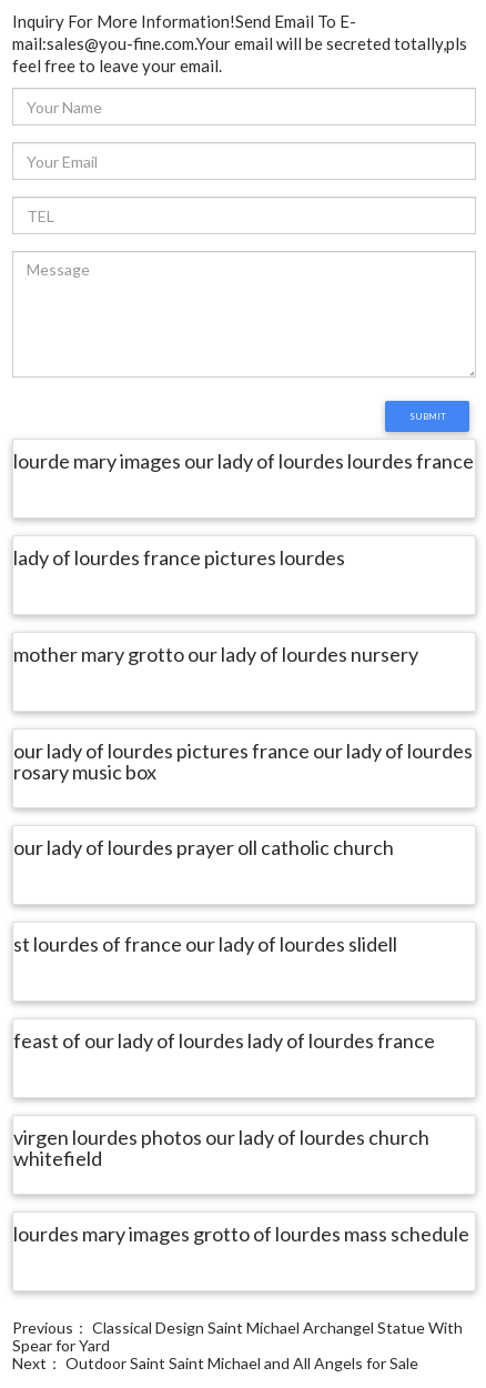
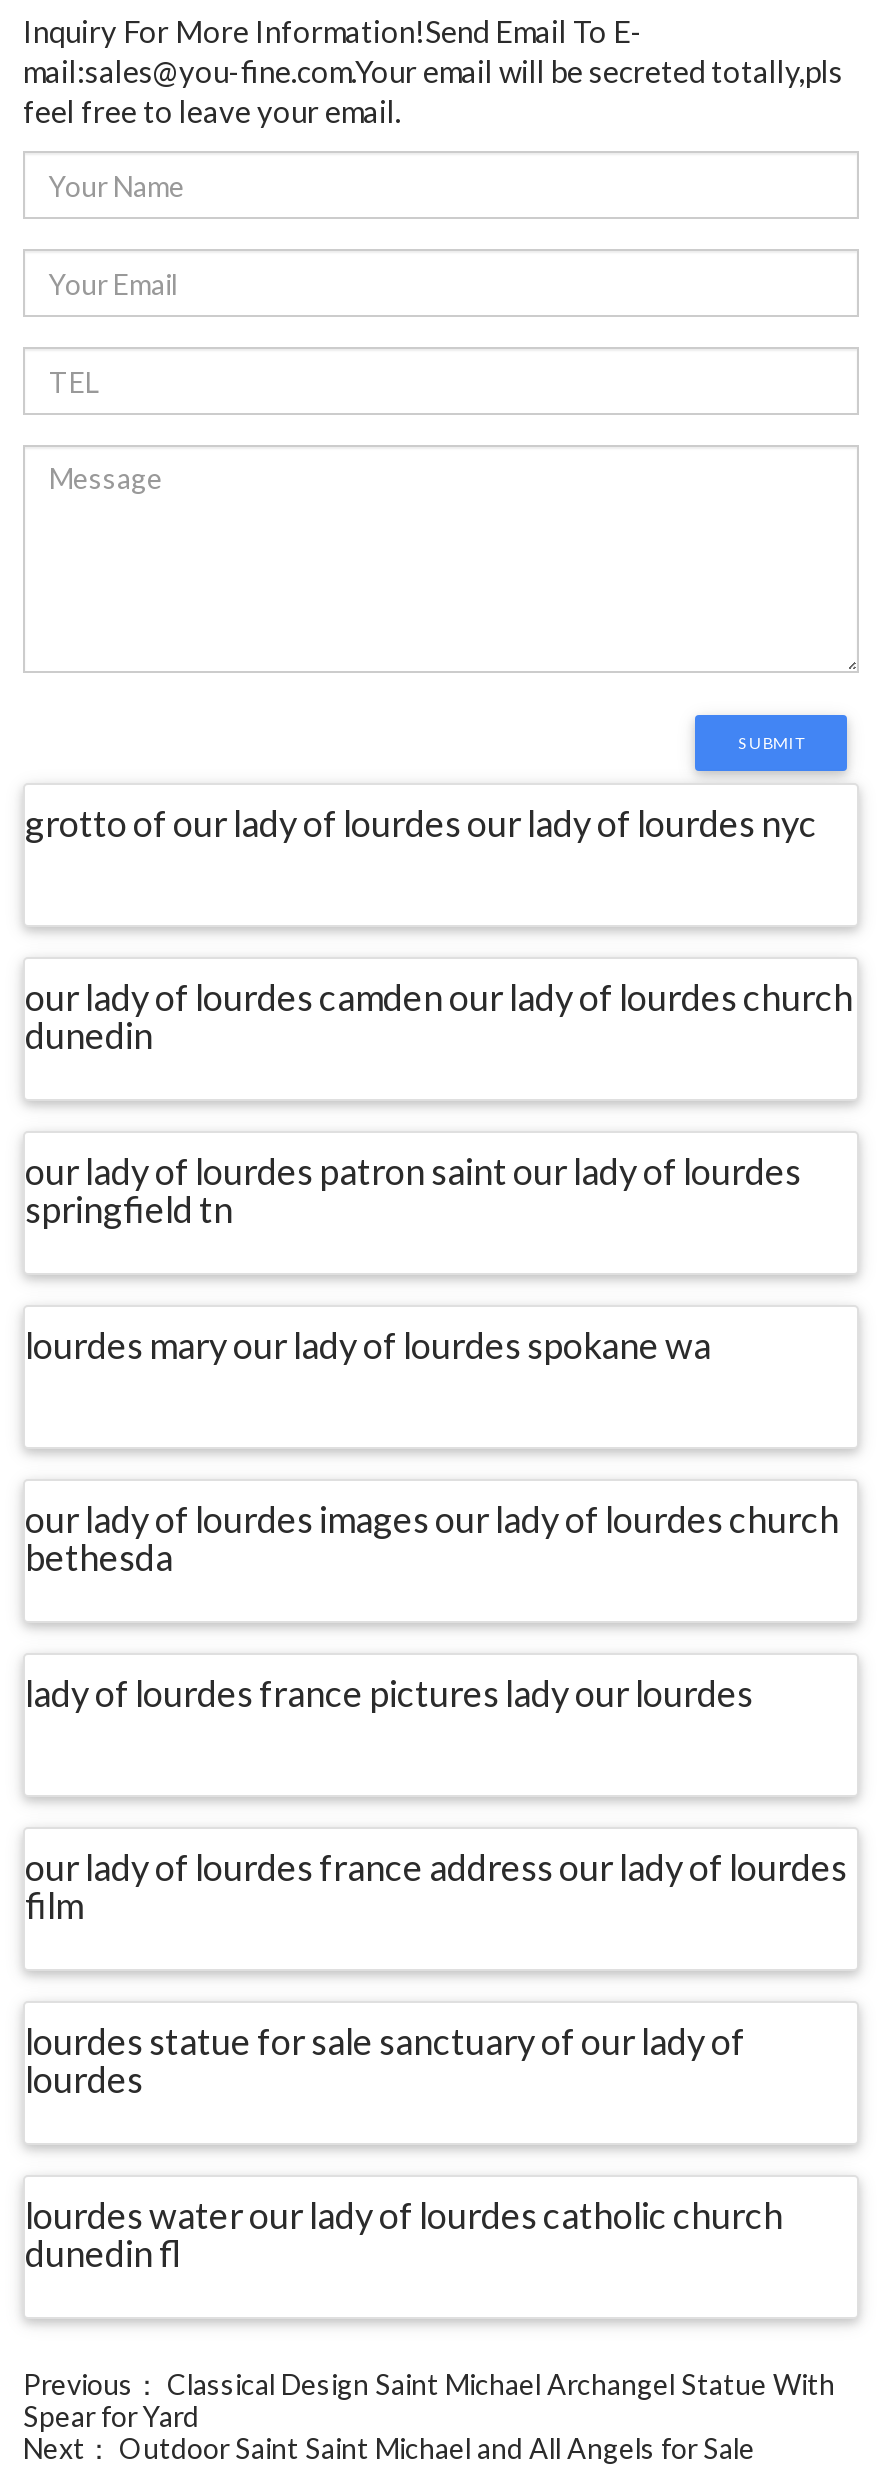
- lourde mary images our lady of lourdes lourdes france
+ grotto of our lady of lourdes our lady of lourdes nyc

- lady of lourdes france pictures lourdes
+ our lady of lourdes camden our lady of lourdes church
+ dunedin

- mother mary grotto our lady of lourdes nursery
+ our lady of lourdes patron saint our lady of lourdes
+ springfield tn

- our lady of lourdes pictures france our lady of lourdes
- rosary music box
+ lourdes mary our lady of lourdes spokane wa

- our lady of lourdes prayer oll catholic church
+ our lady of lourdes images our lady of lourdes church
+ bethesda

- st lourdes of france our lady of lourdes slidell
+ lady of lourdes france pictures lady our lourdes

- feast of our lady of lourdes lady of lourdes france
+ our lady of lourdes france address our lady of lourdes
+ film

- virgen lourdes photos our lady of lourdes church
- whitefield
+ lourdes statue for sale sanctuary of our lady of
+ lourdes

- lourdes mary images grotto of lourdes mass schedule
+ lourdes water our lady of lourdes catholic church
+ dunedin fl
